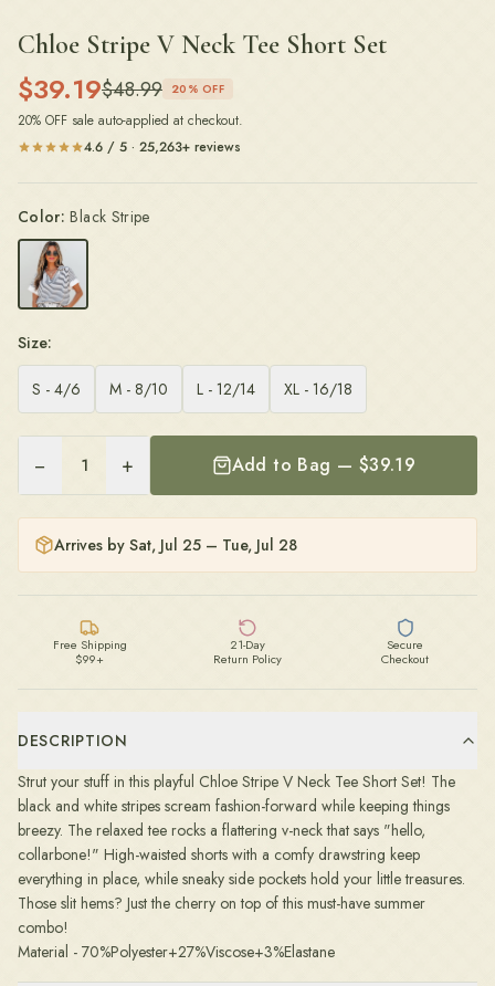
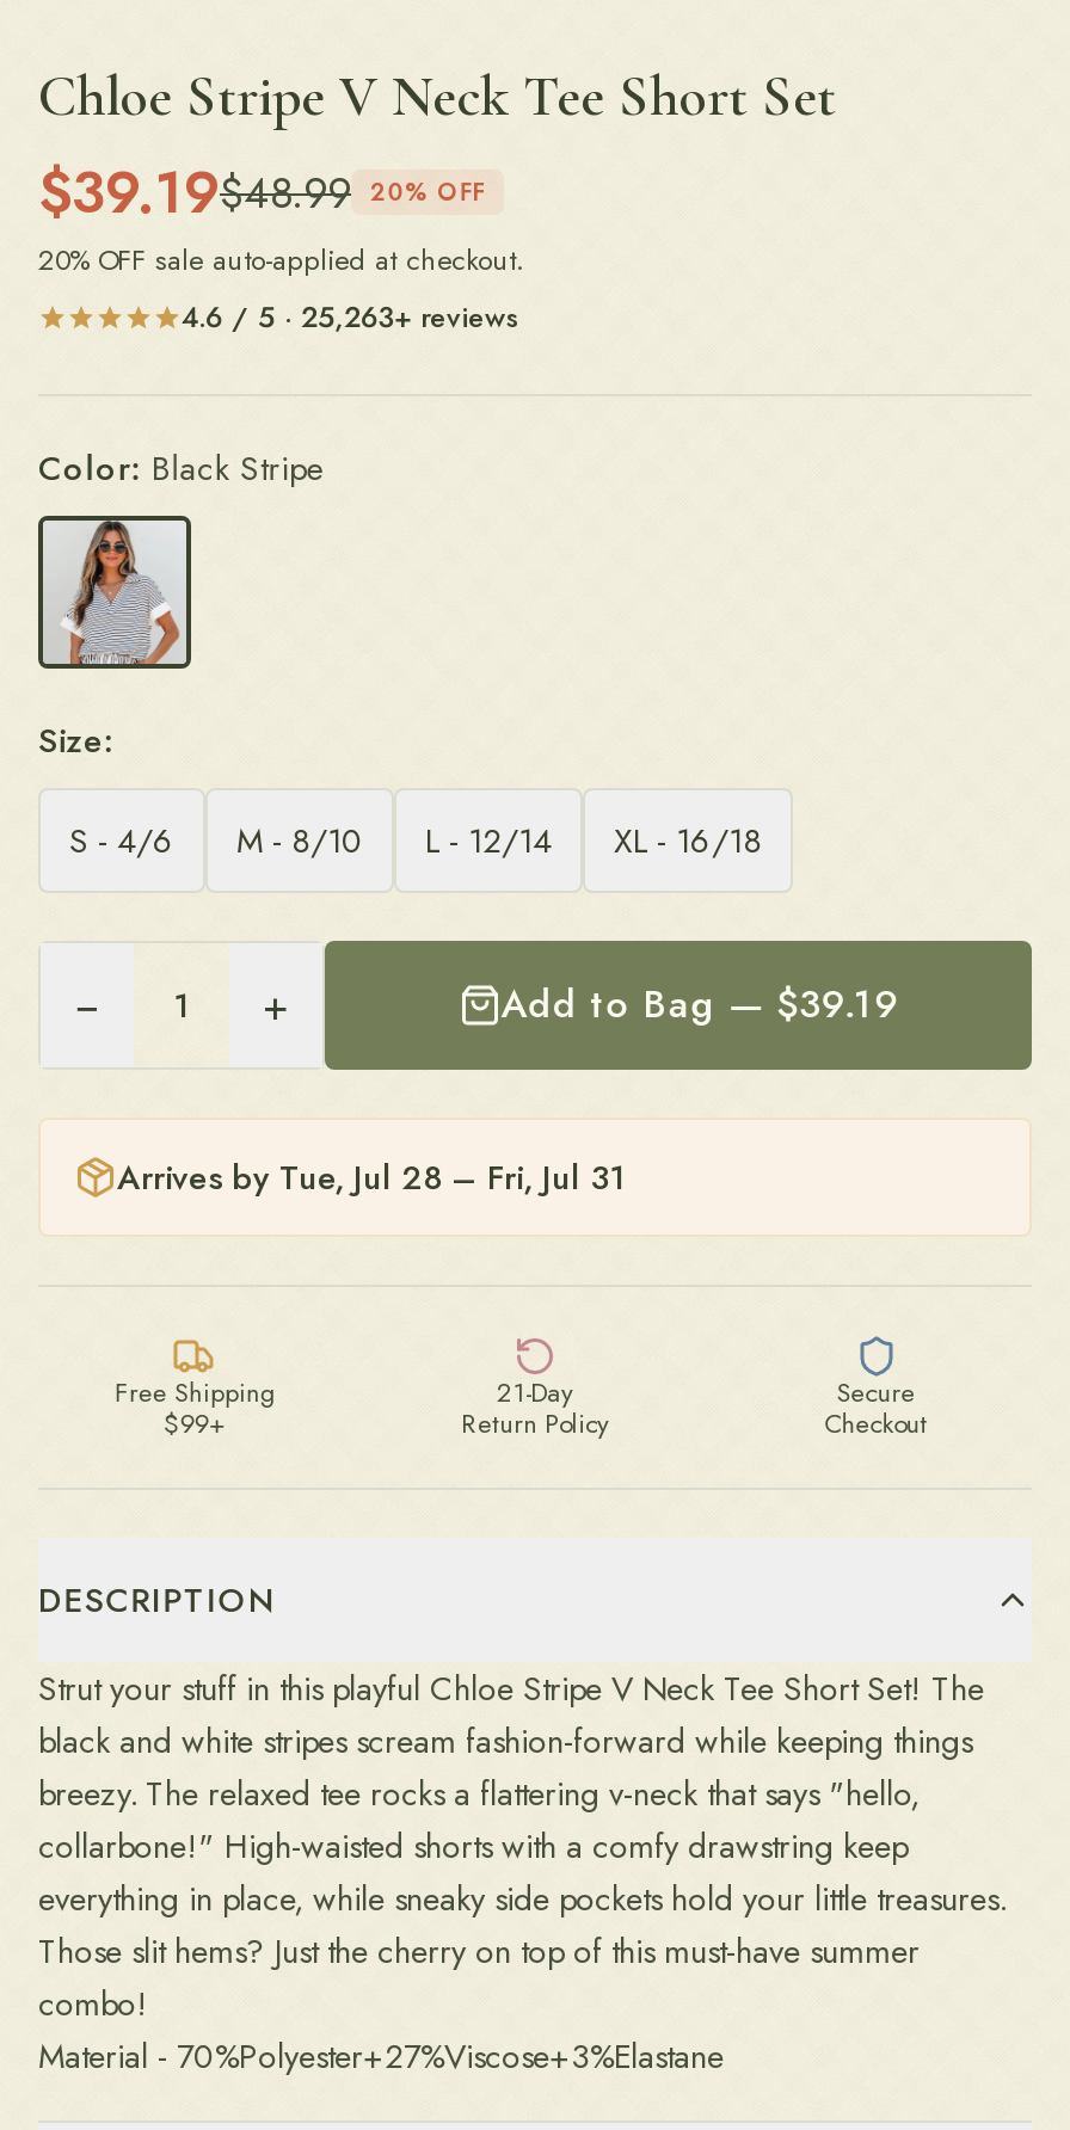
- Arrives by Sat, Jul 25 – Tue, Jul 28
+ Arrives by Tue, Jul 28 – Fri, Jul 31
